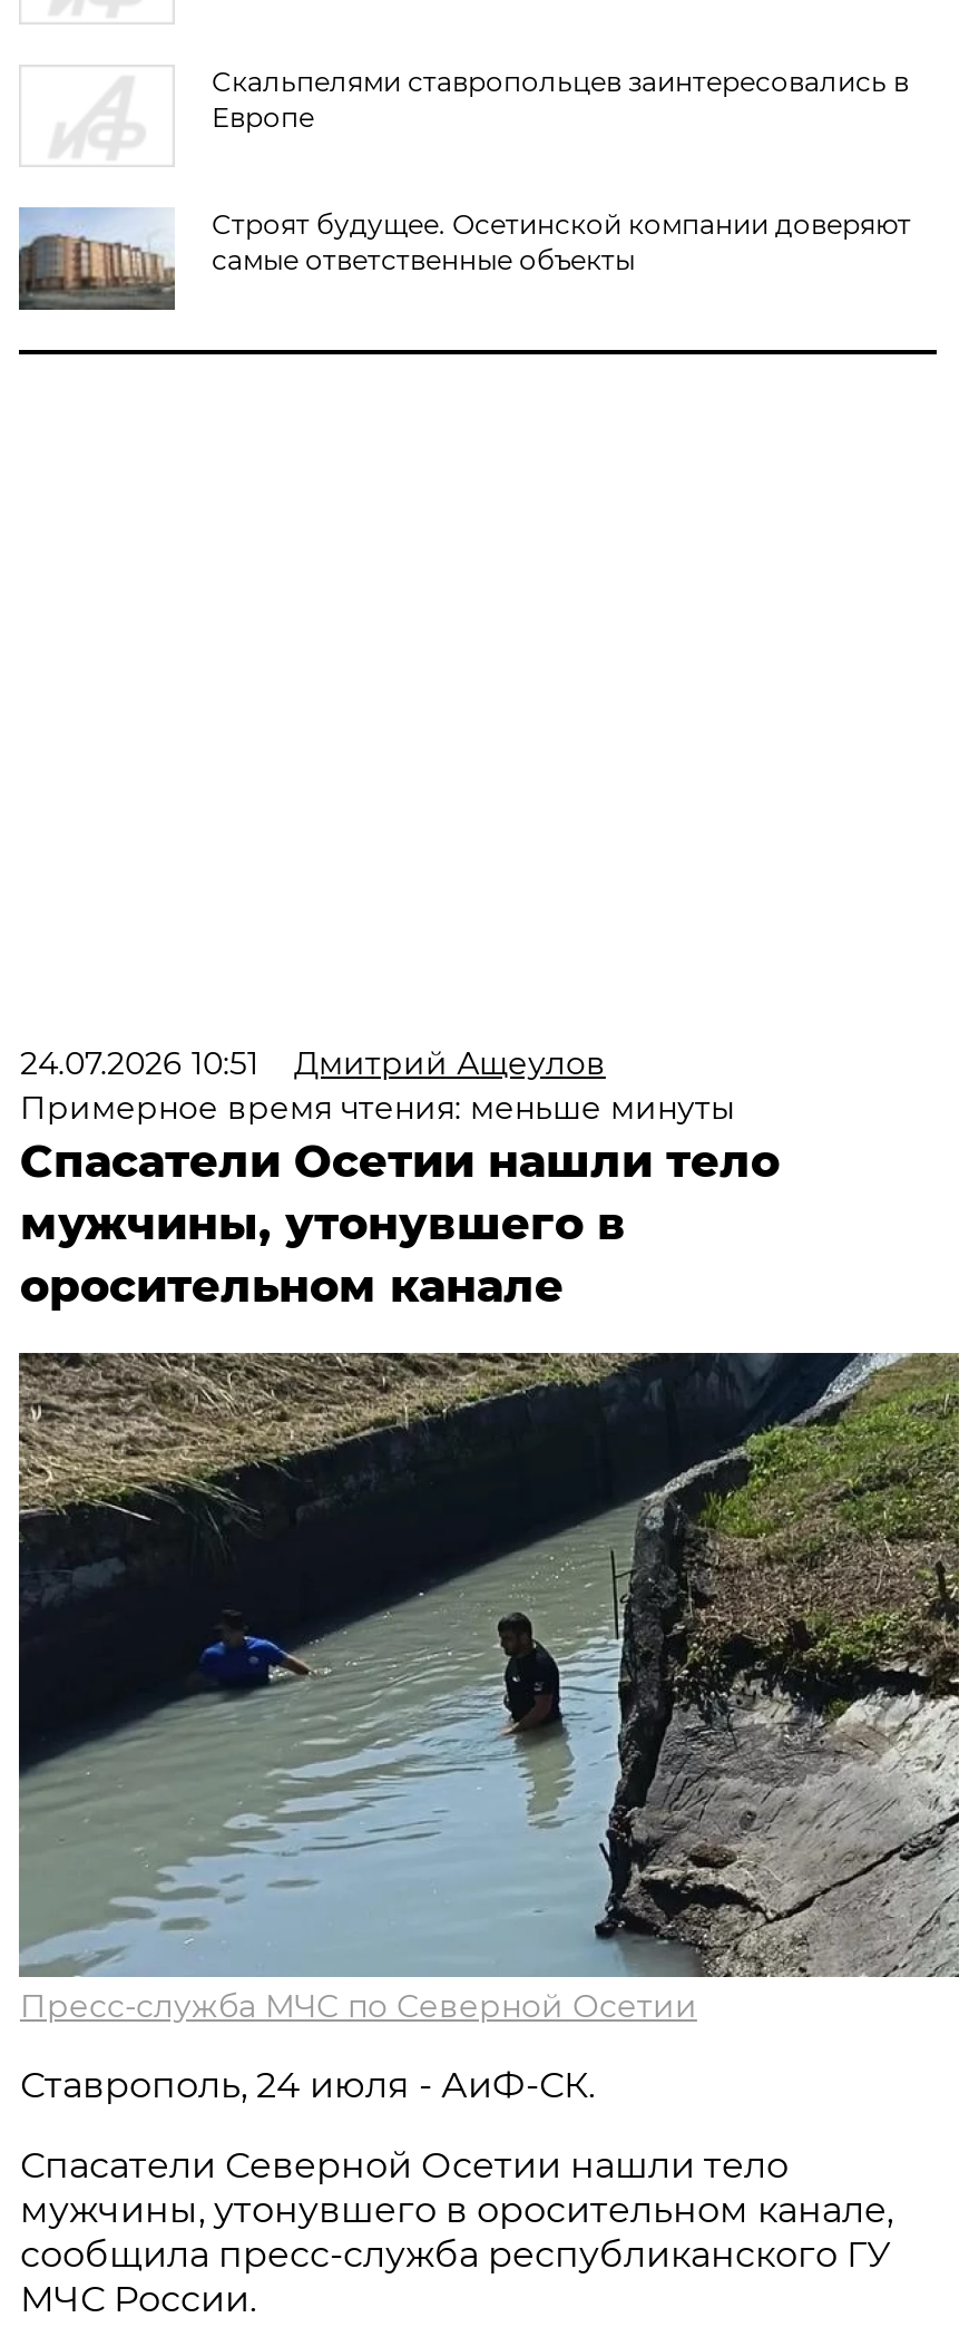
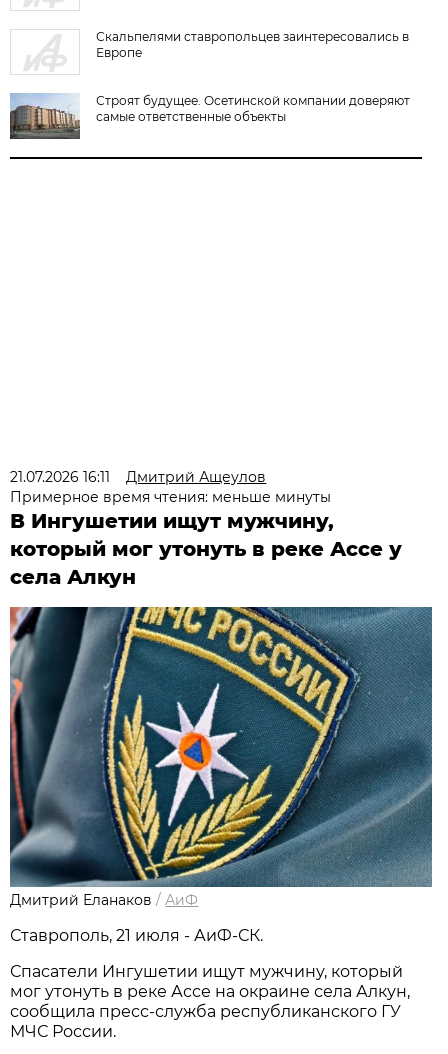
- 24.07.2026 10:51 Дмитрий Ащеулов
+ 21.07.2026 16:11 Дмитрий Ащеулов

- Спасатели Осетии нашли тело
- мужчины, утонувшего в
- оросительном канале
+ В Ингушетии ищут мужчину,
+ который мог утонуть в реке Ассе у
+ села Алкун

- [image]
- Пресс-служба МЧС по Северной Осетии
+ [image]
+ Дмитрий Еланаков / АиФ

- Ставрополь, 24 июля - АиФ-СК.
+ Ставрополь, 21 июля - АиФ-СК.

- Спасатели Северной Осетии нашли тело
- мужчины, утонувшего в оросительном канале,
+ Спасатели Ингушетии ищут мужчину, который
+ мог утонуть в реке Ассе на окраине села Алкун,
